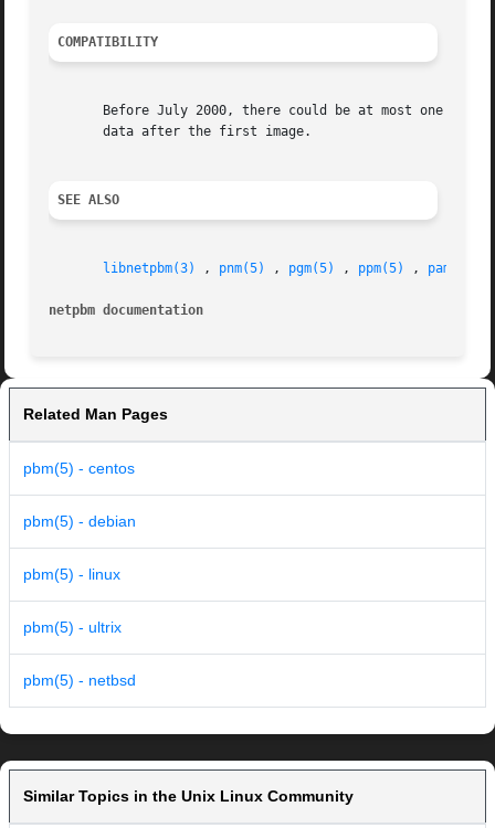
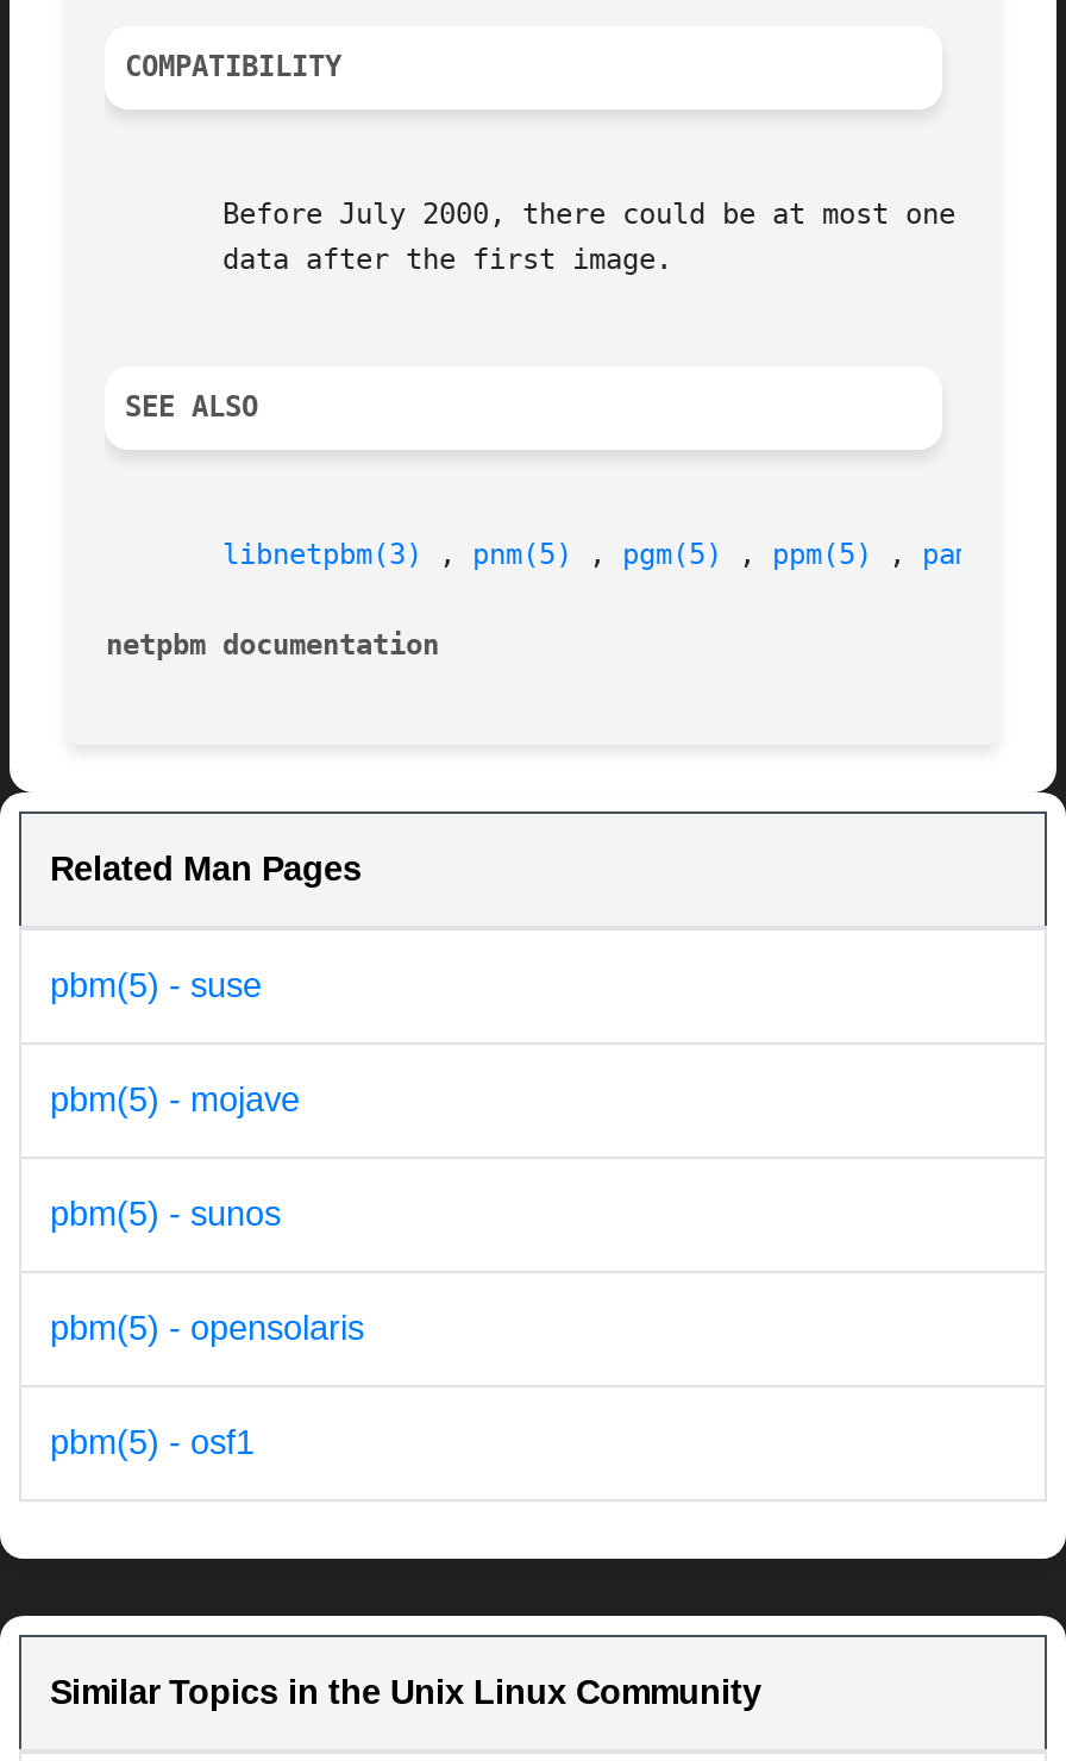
- pbm(5) - centos
+ pbm(5) - suse

- pbm(5) - debian
+ pbm(5) - mojave

- pbm(5) - linux
+ pbm(5) - sunos

- pbm(5) - ultrix
+ pbm(5) - opensolaris

- pbm(5) - netbsd
+ pbm(5) - osf1
